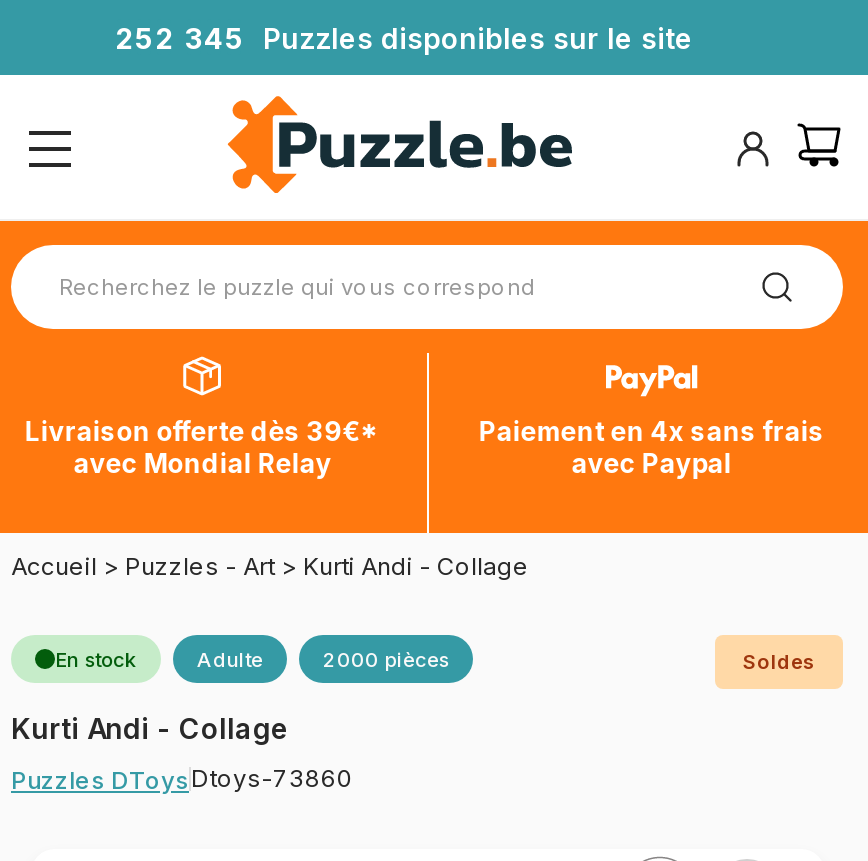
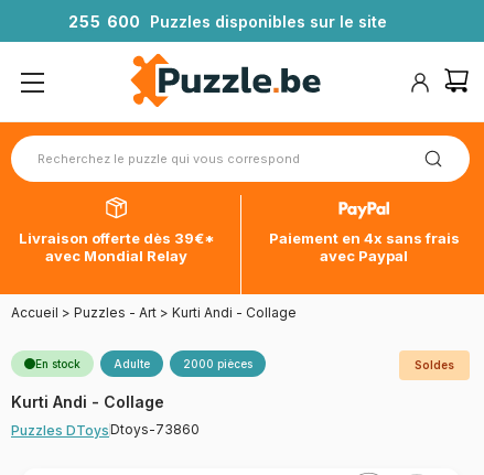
- 25 2 345 Puzzles disponibles sur le site
+ 25 5 600 Puzzles disponibles sur le site
